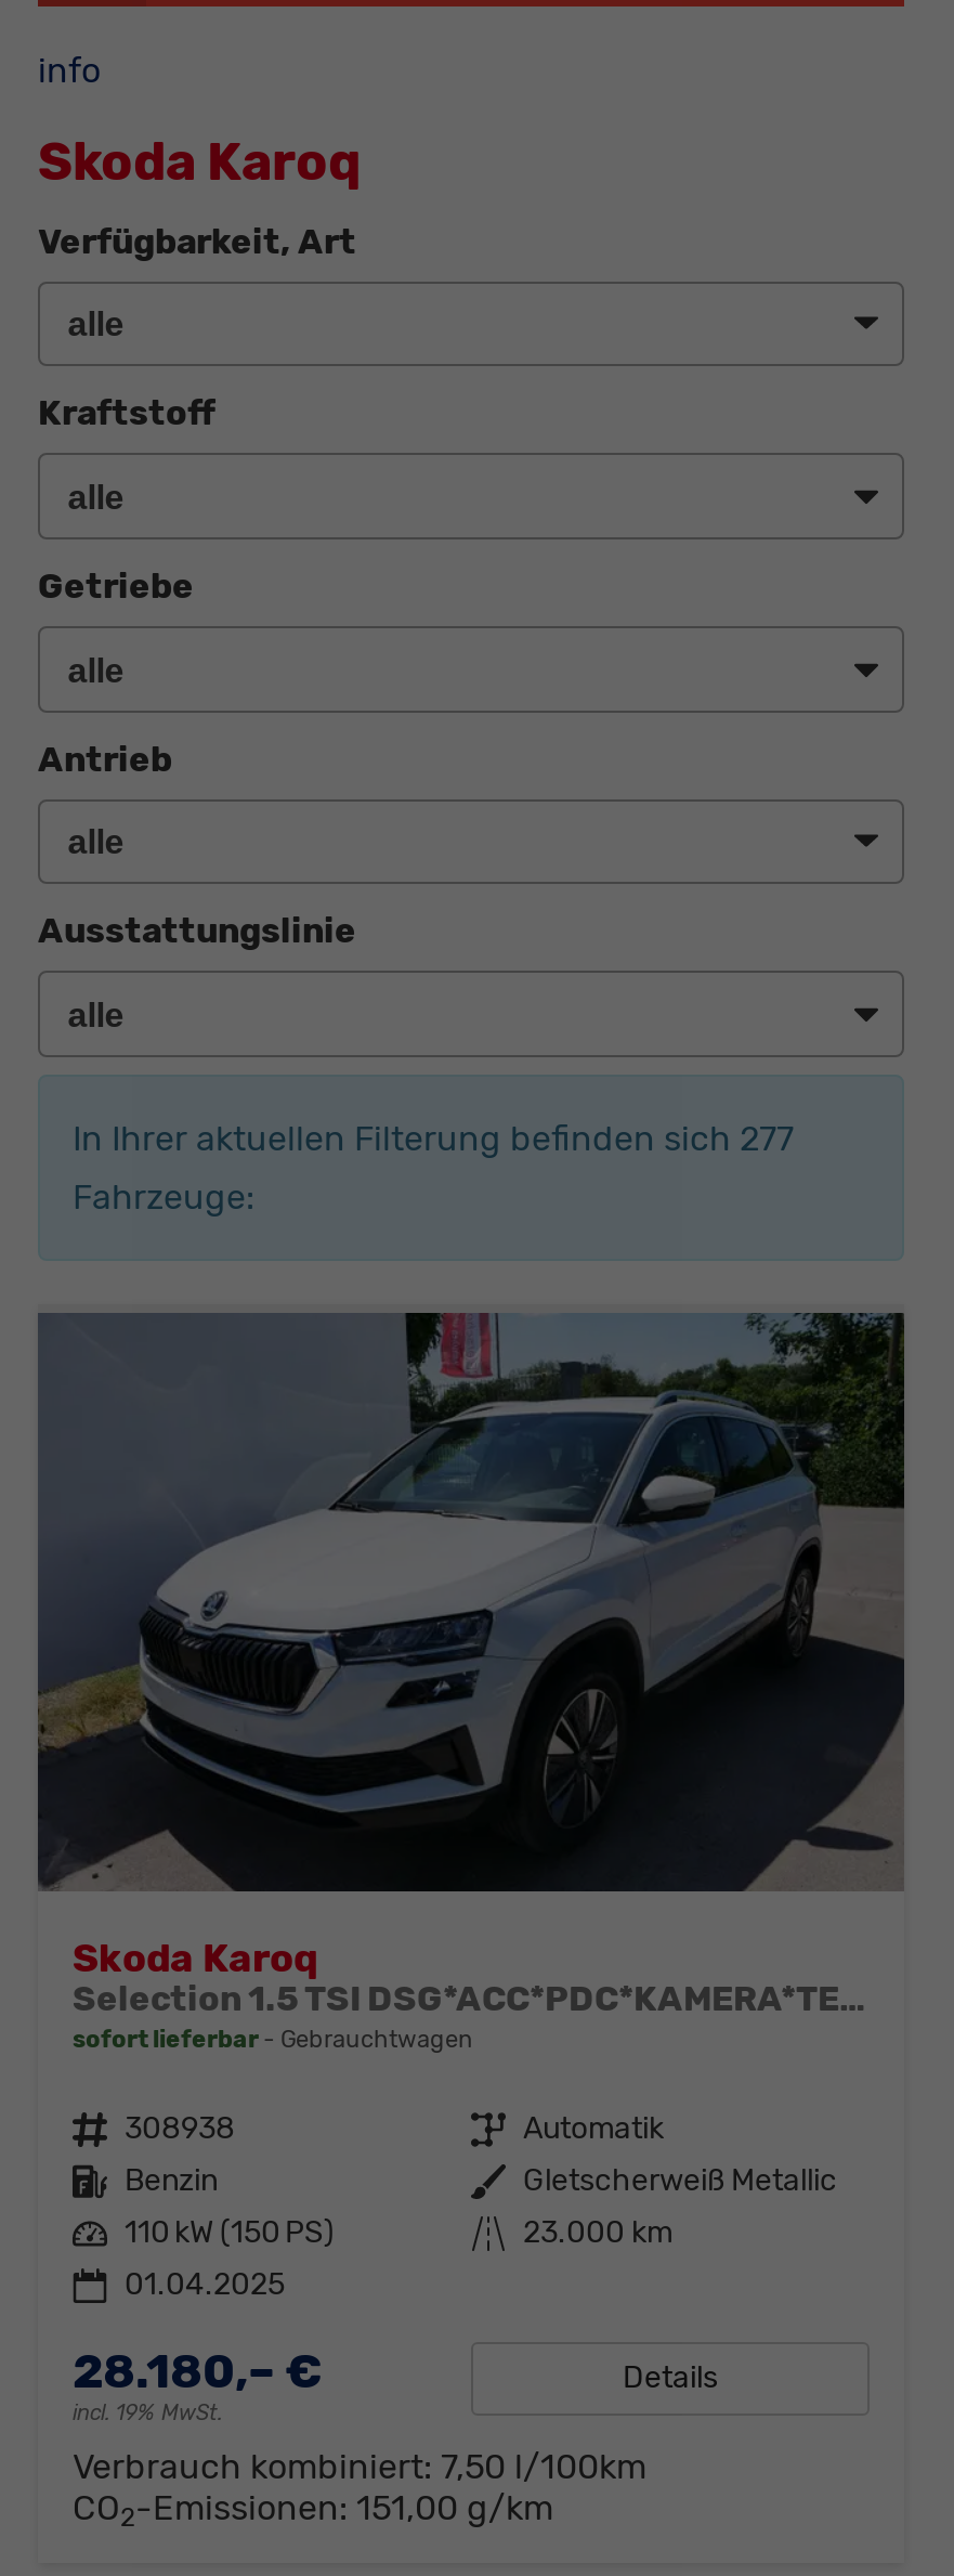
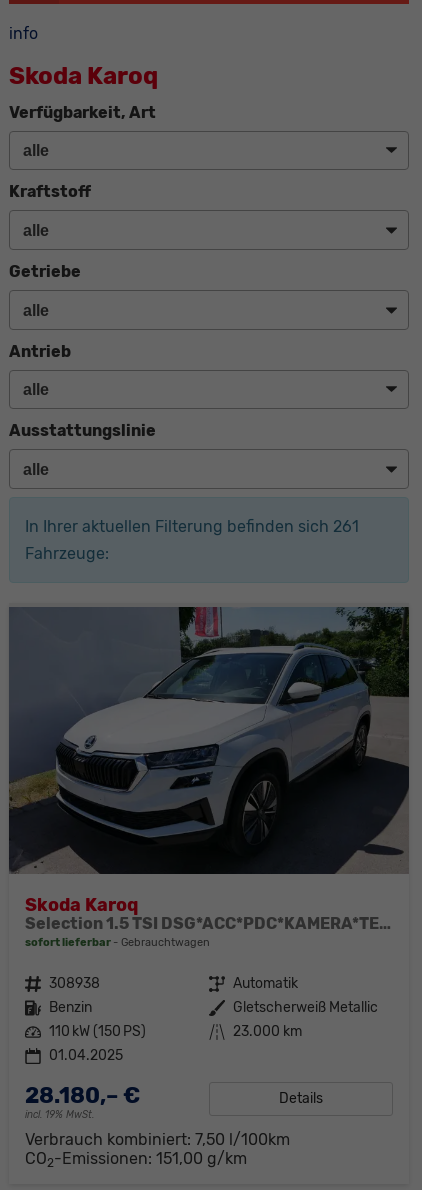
- In Ihrer aktuellen Filterung befinden sich 277
+ In Ihrer aktuellen Filterung befinden sich 261
